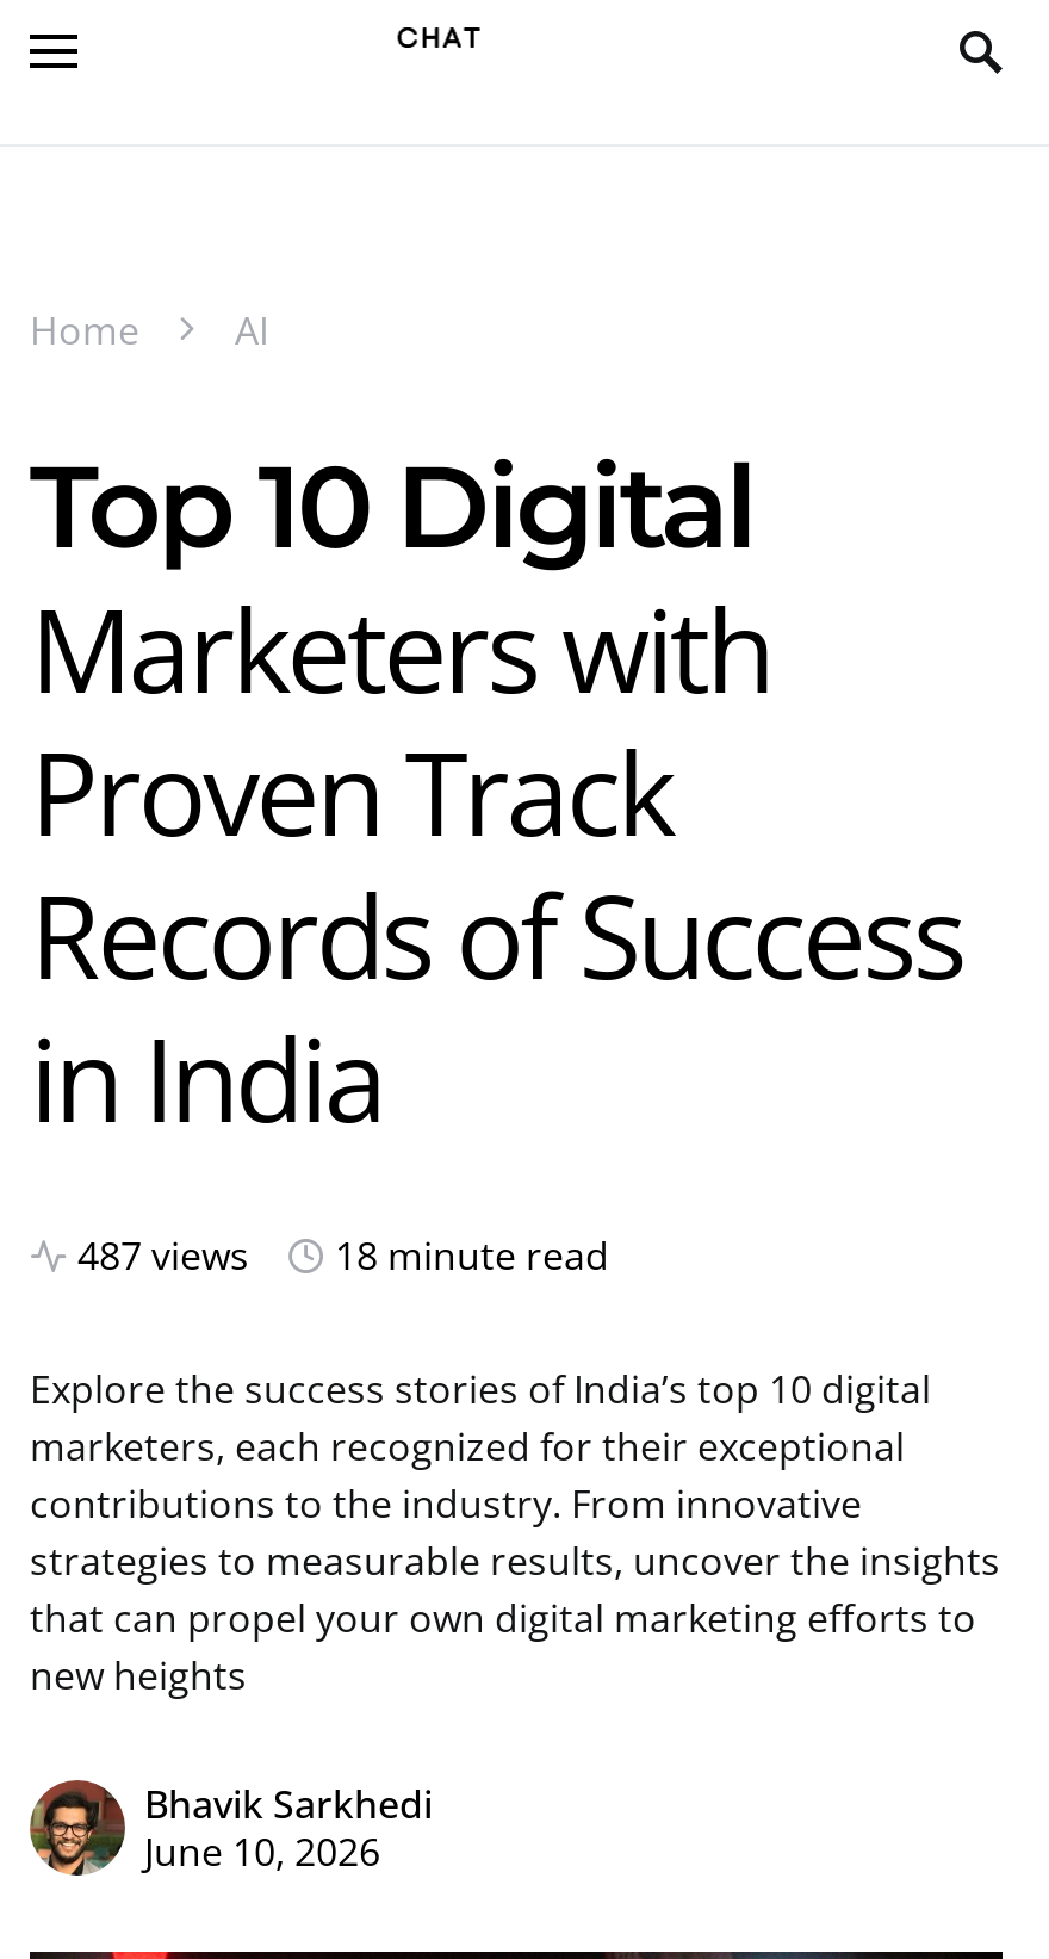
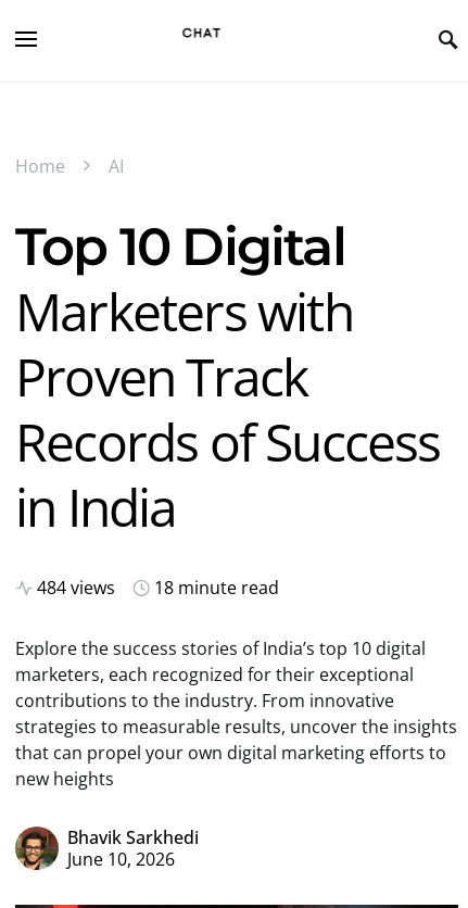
- 487 views 18 minute read
+ 484 views 18 minute read
